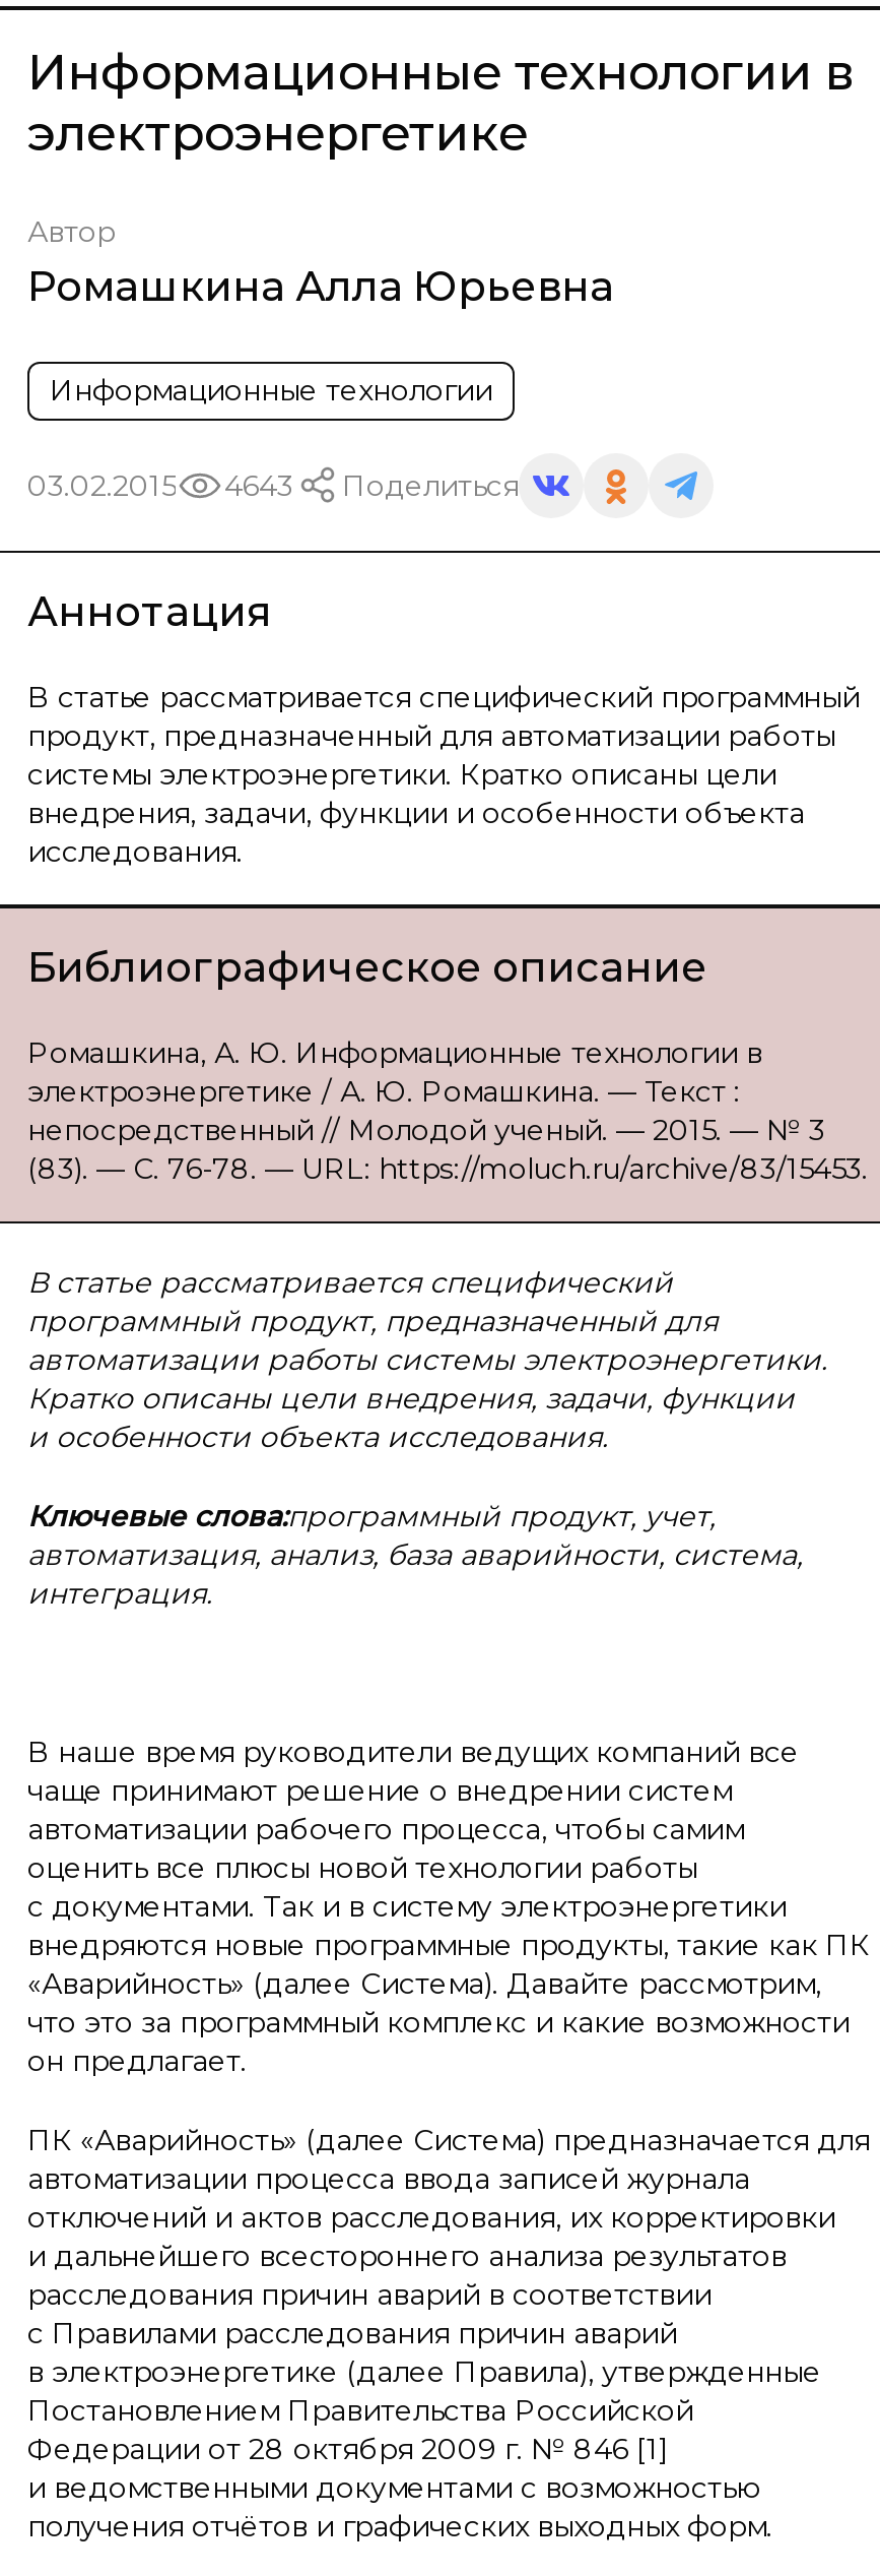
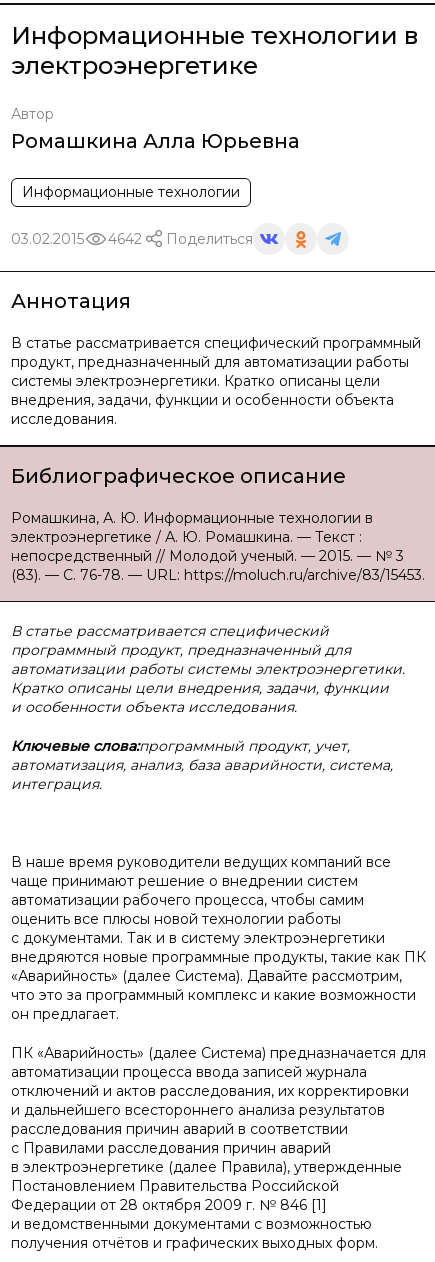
- 03.02.2015 4643 Поделиться
+ 03.02.2015 4642 Поделиться
